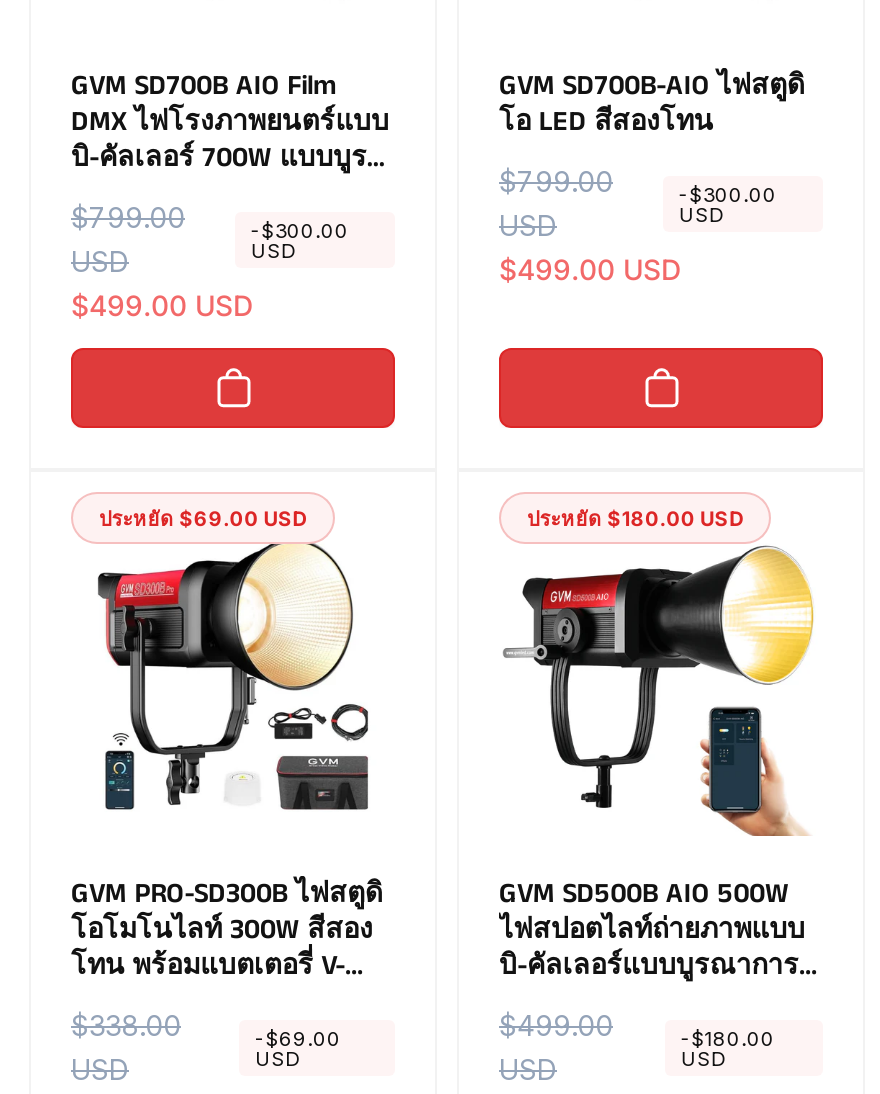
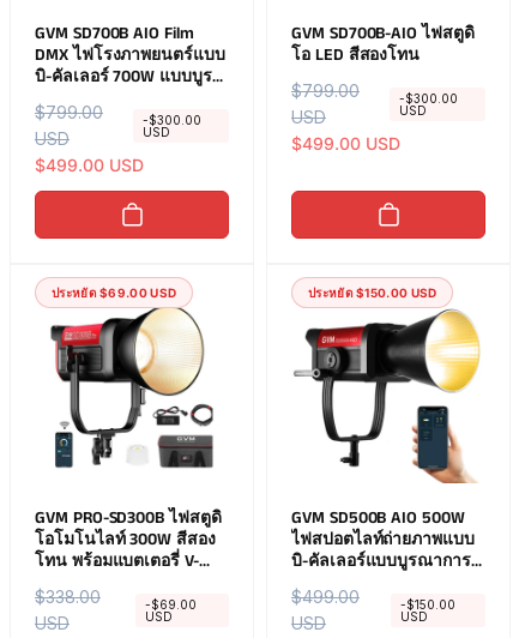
- ประหยัด $180.00 USD
+ ประหยัด $150.00 USD

- -$180.00
+ -$150.00
